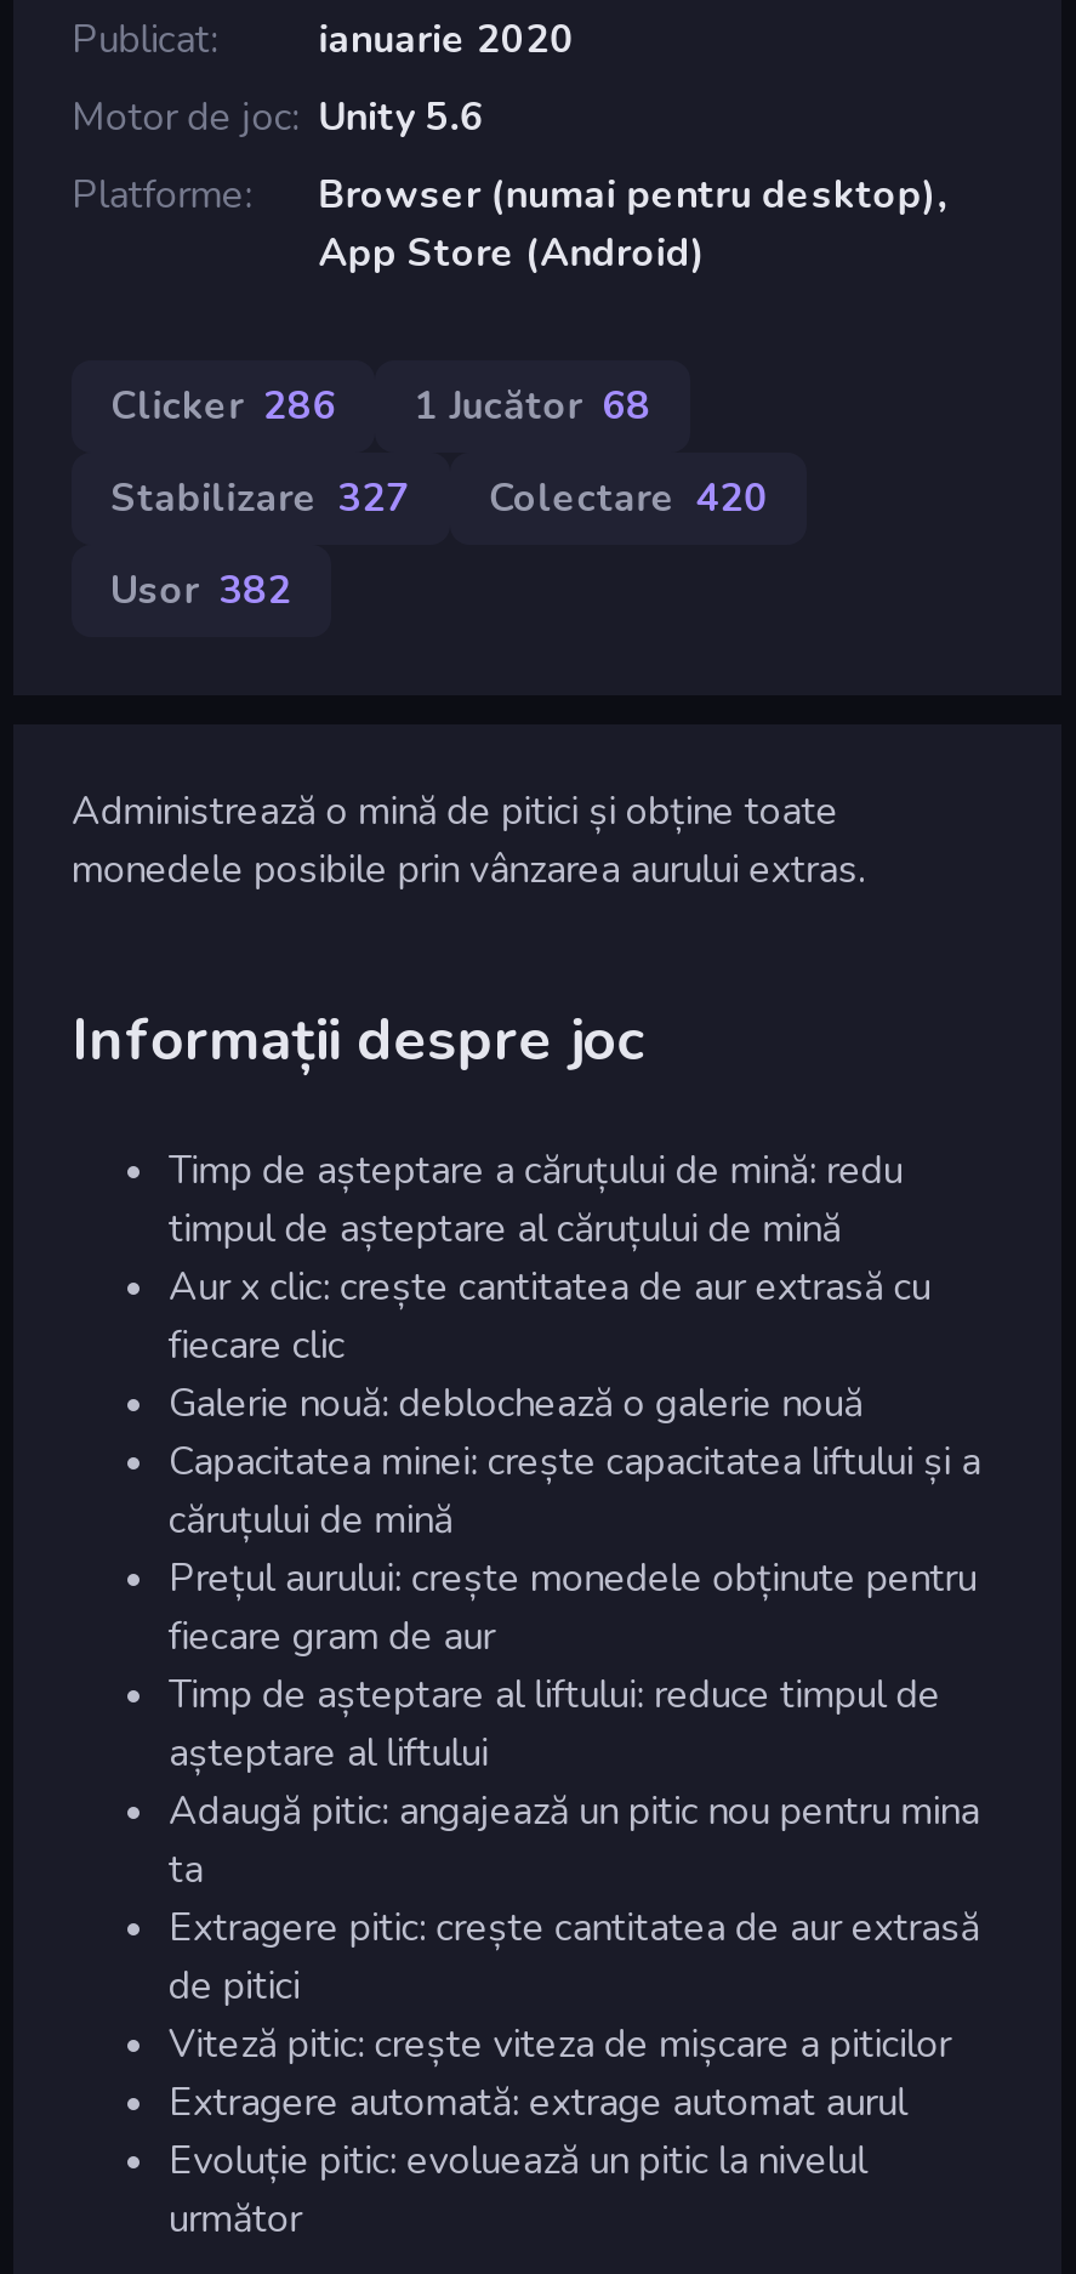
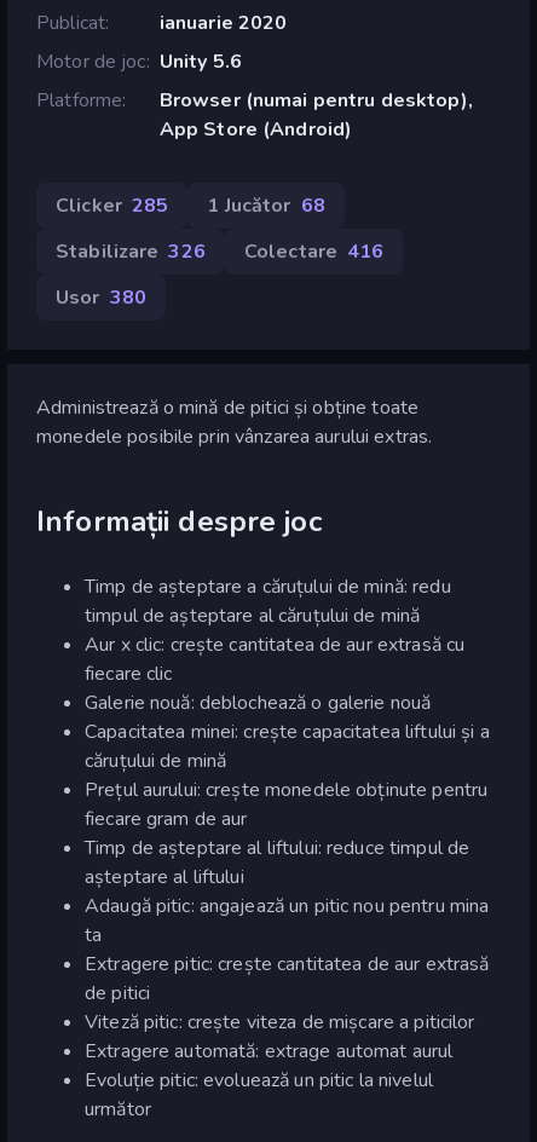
- Clicker 286 1 Jucător 68
+ Clicker 285 1 Jucător 68

- Stabilizare 327
+ Stabilizare 326

- Colectare 420
+ Colectare 416

- Usor 382
+ Usor 380
